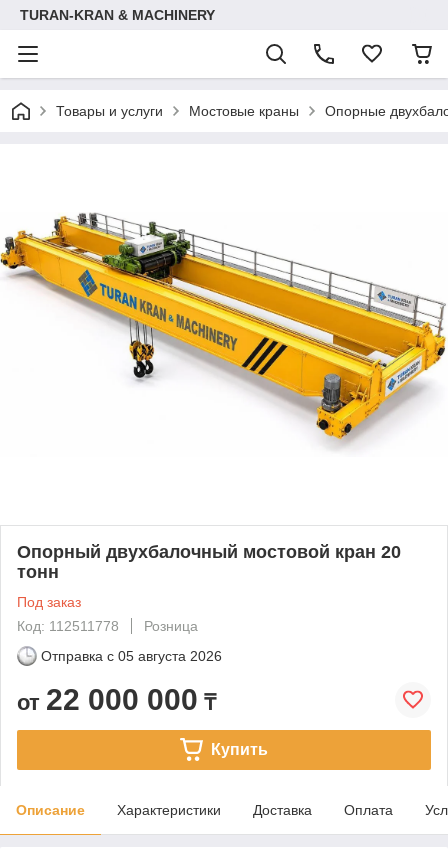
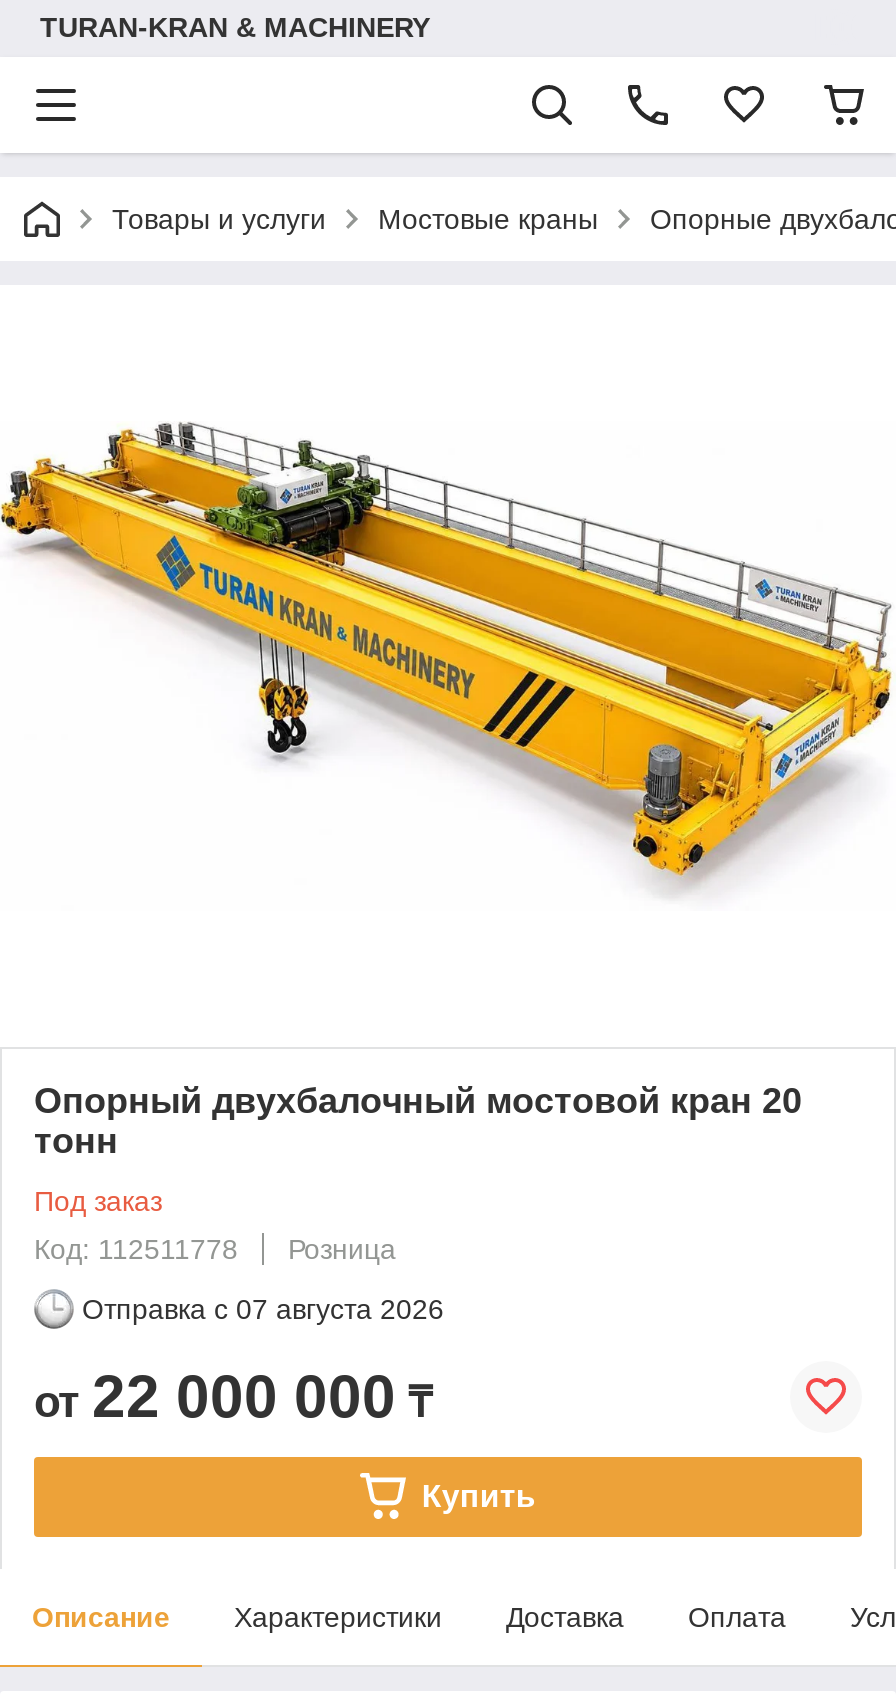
- Отправка с 05 августа 2026
+ Отправка с 07 августа 2026
